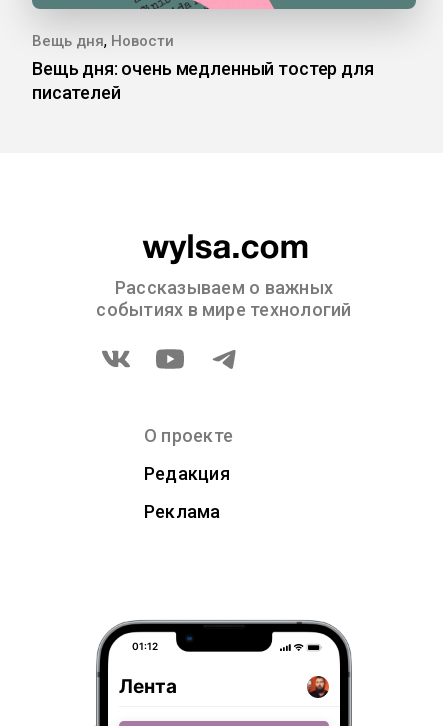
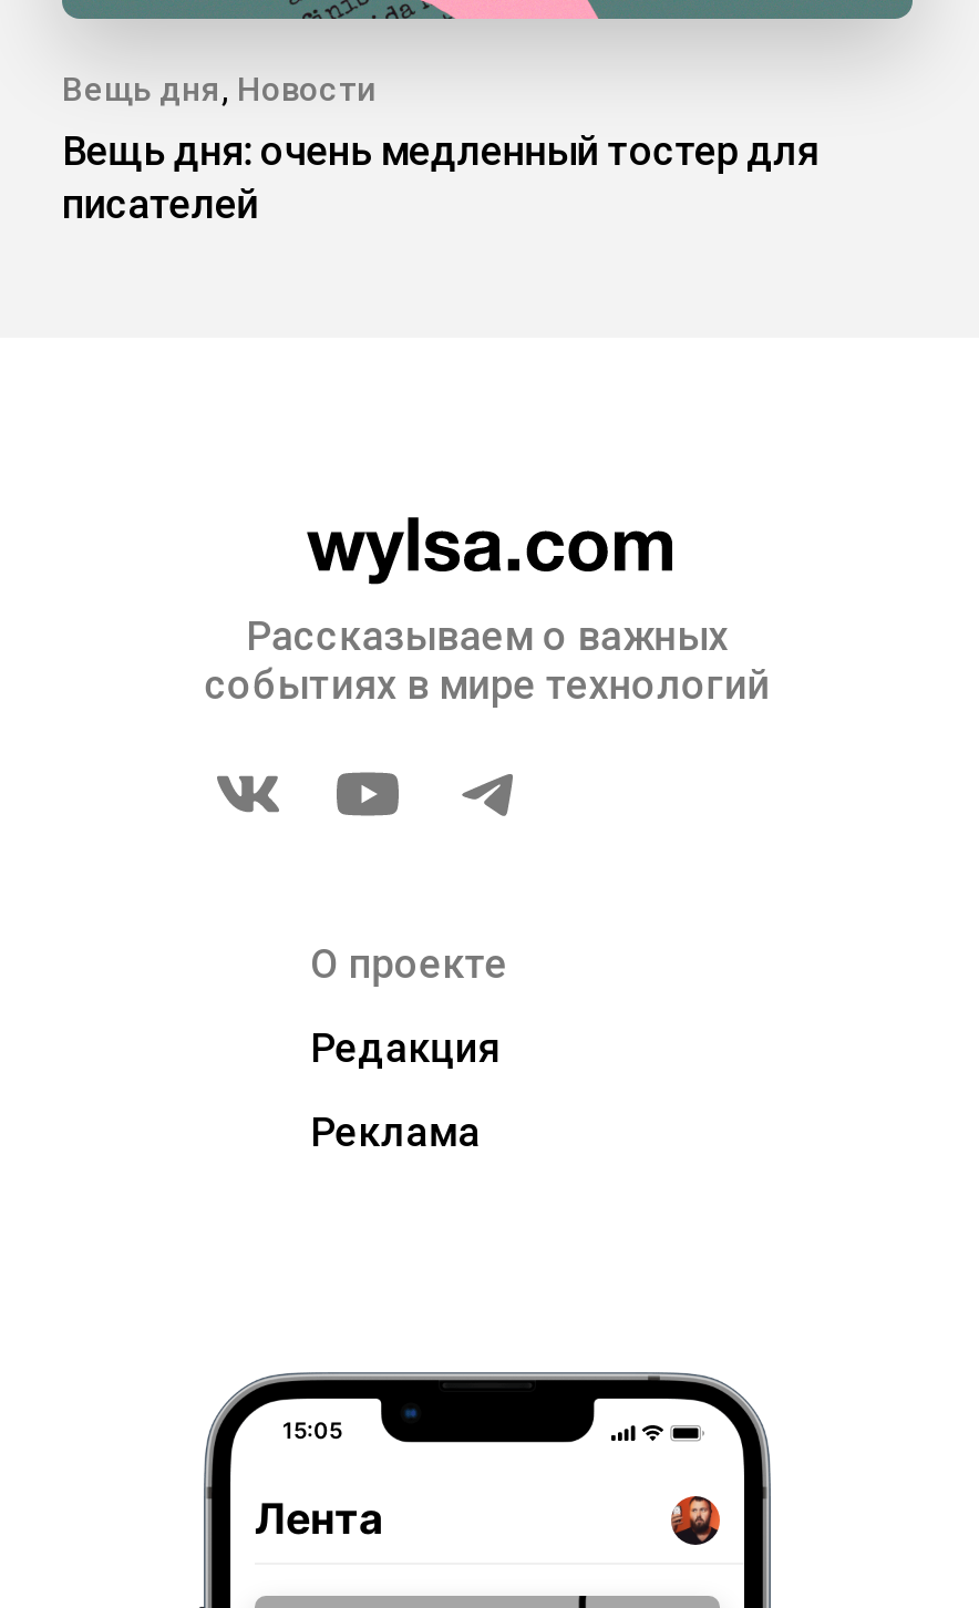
- 01:12
+ 15:05
